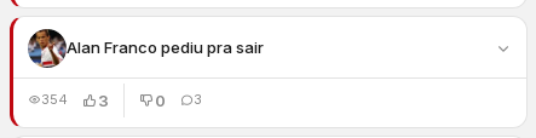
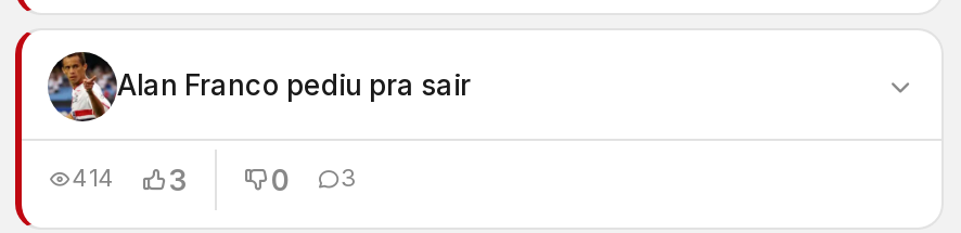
- 354 3
+ 414 3
